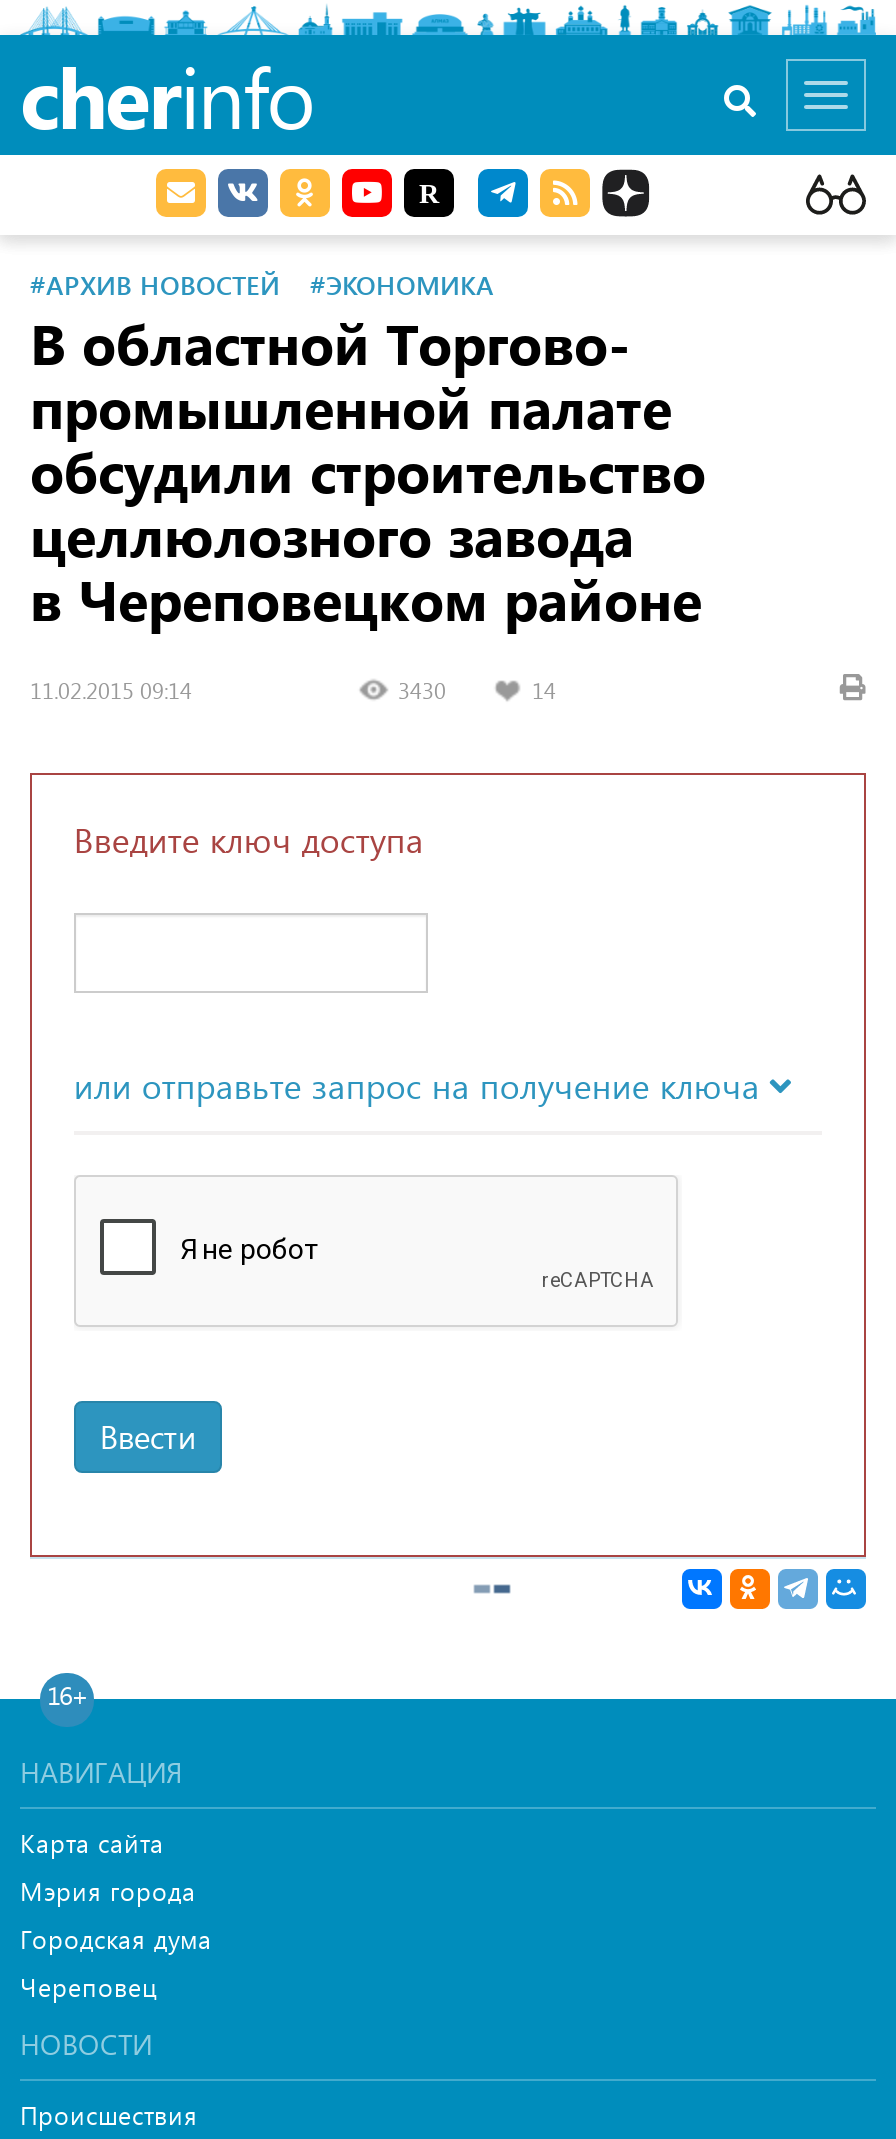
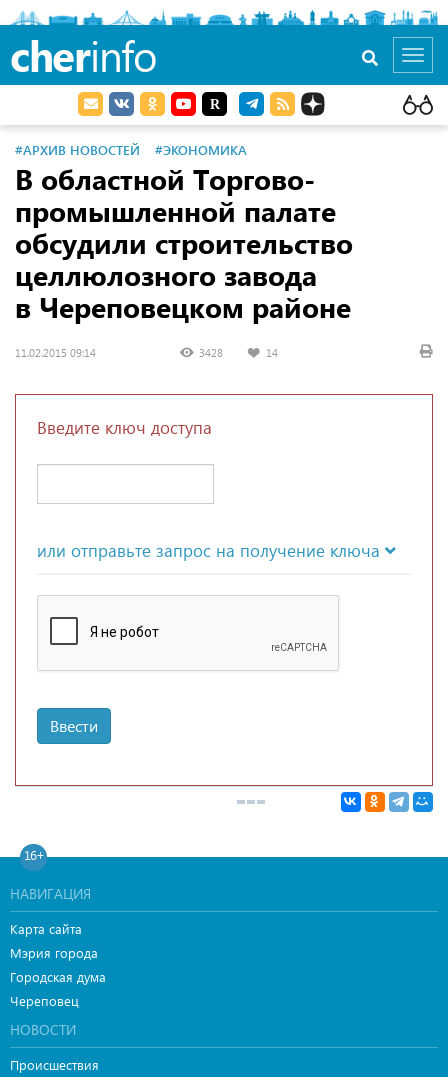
- 3430
+ 3428
